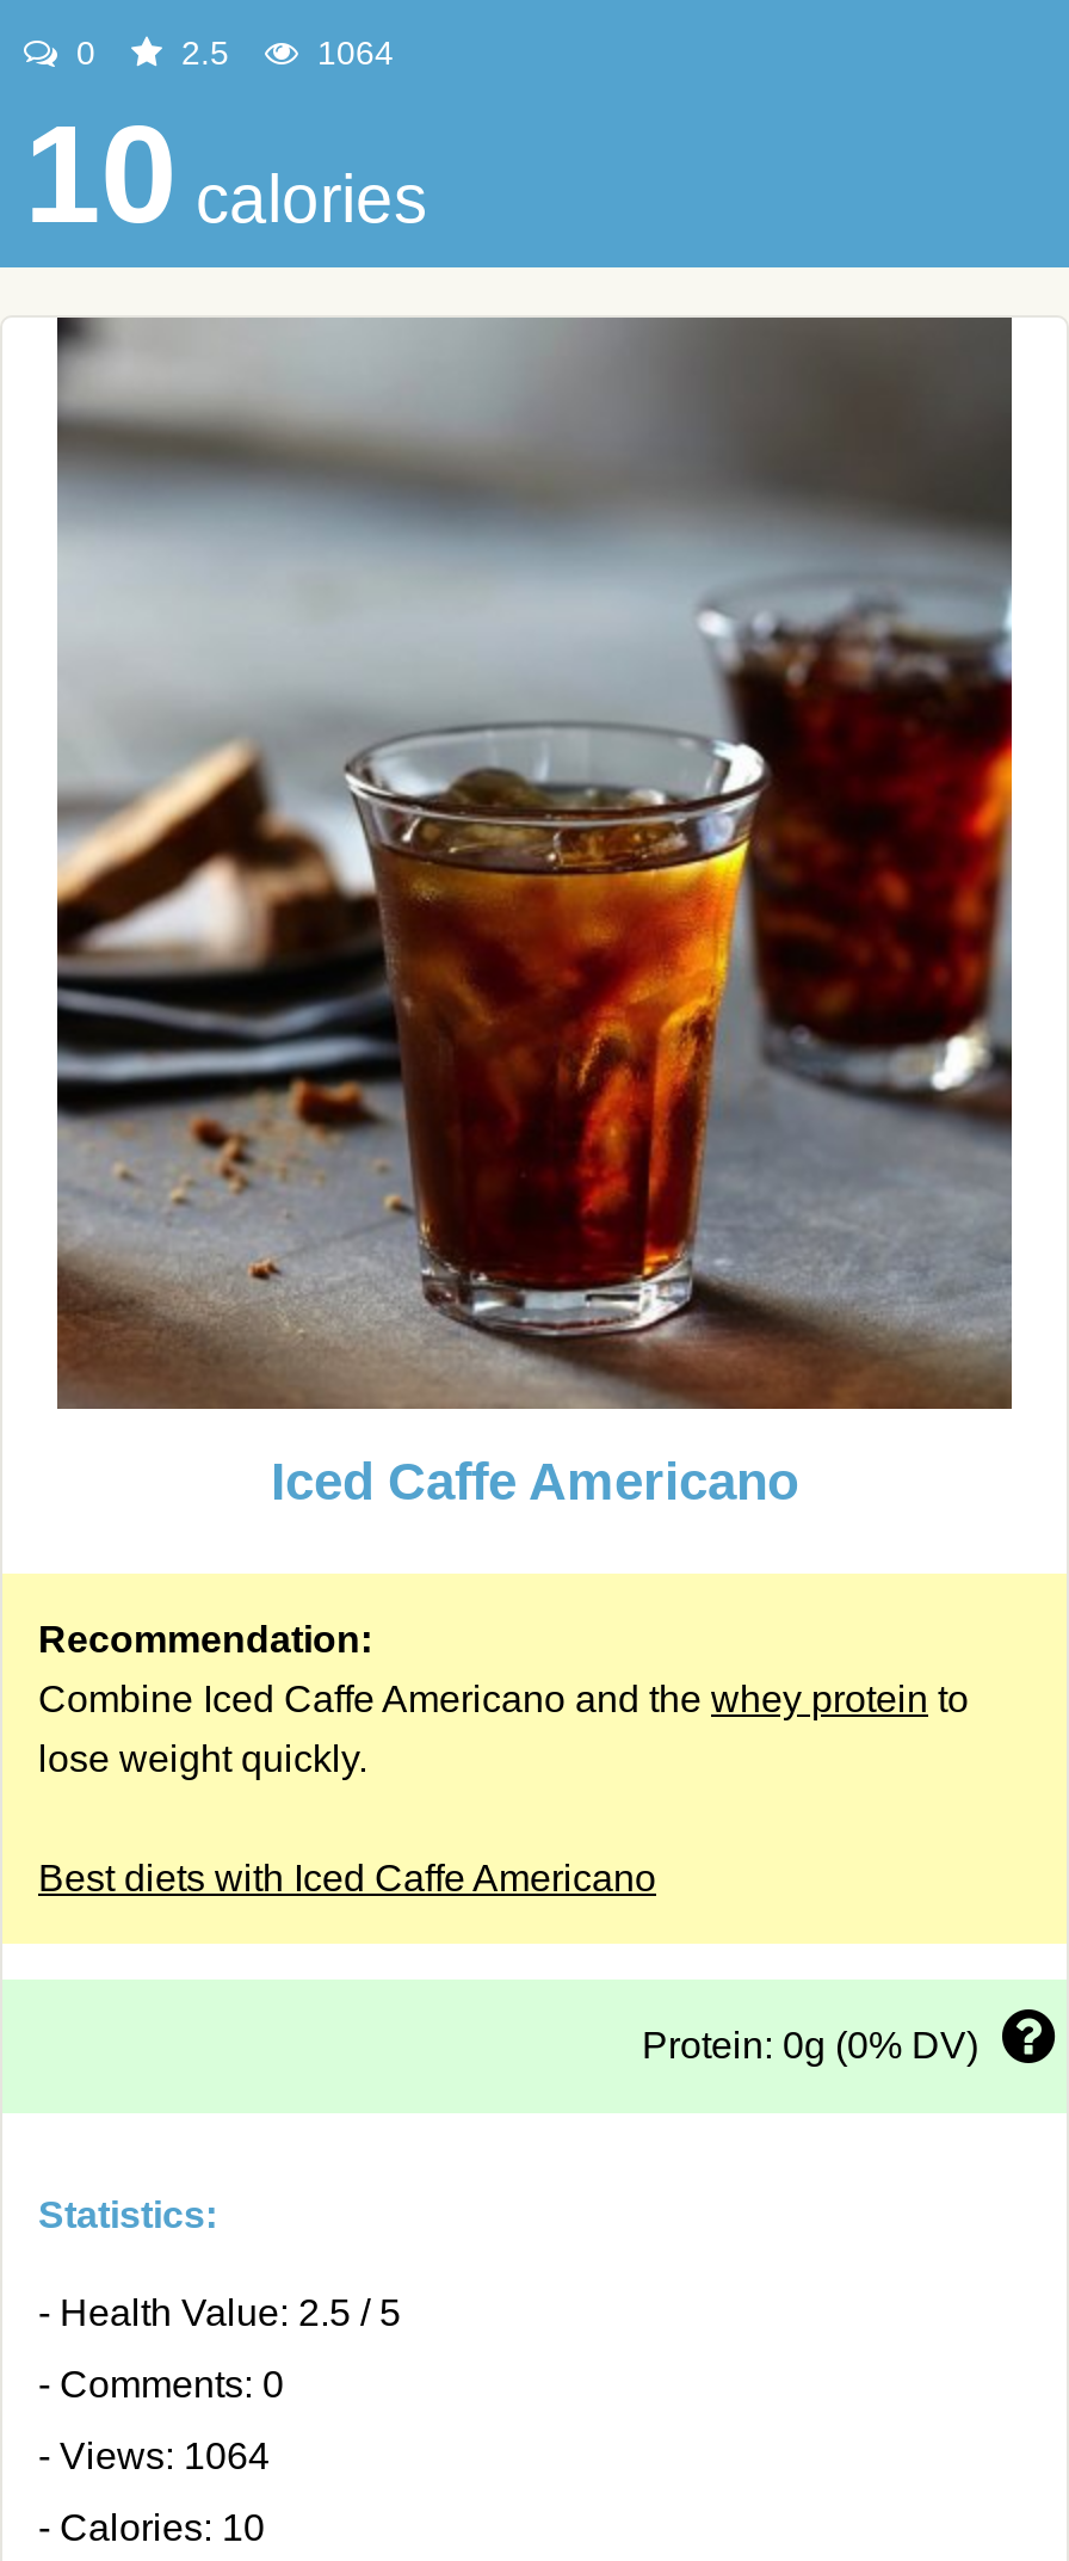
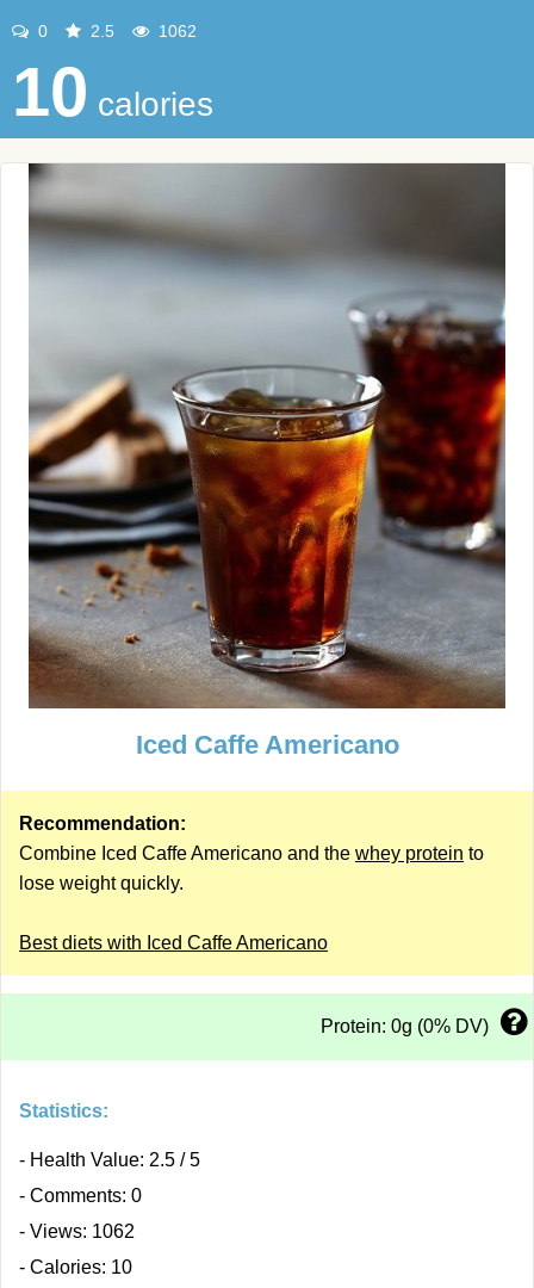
- 1064
+ 1062

- - Views: 1064
+ - Views: 1062
